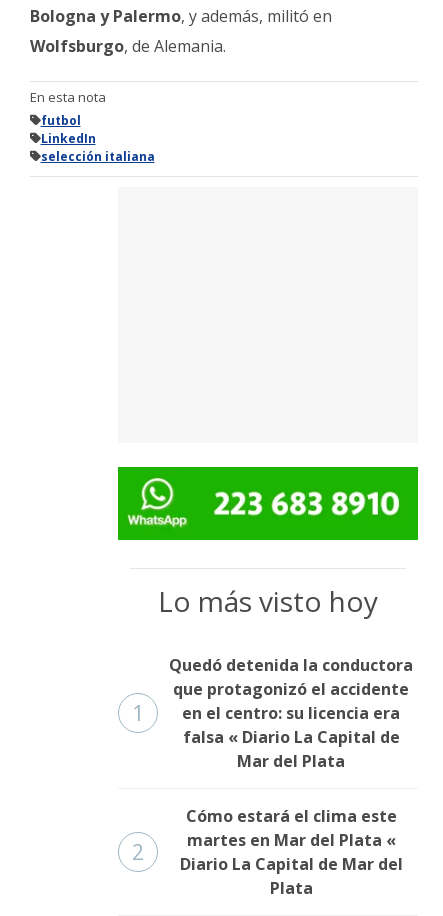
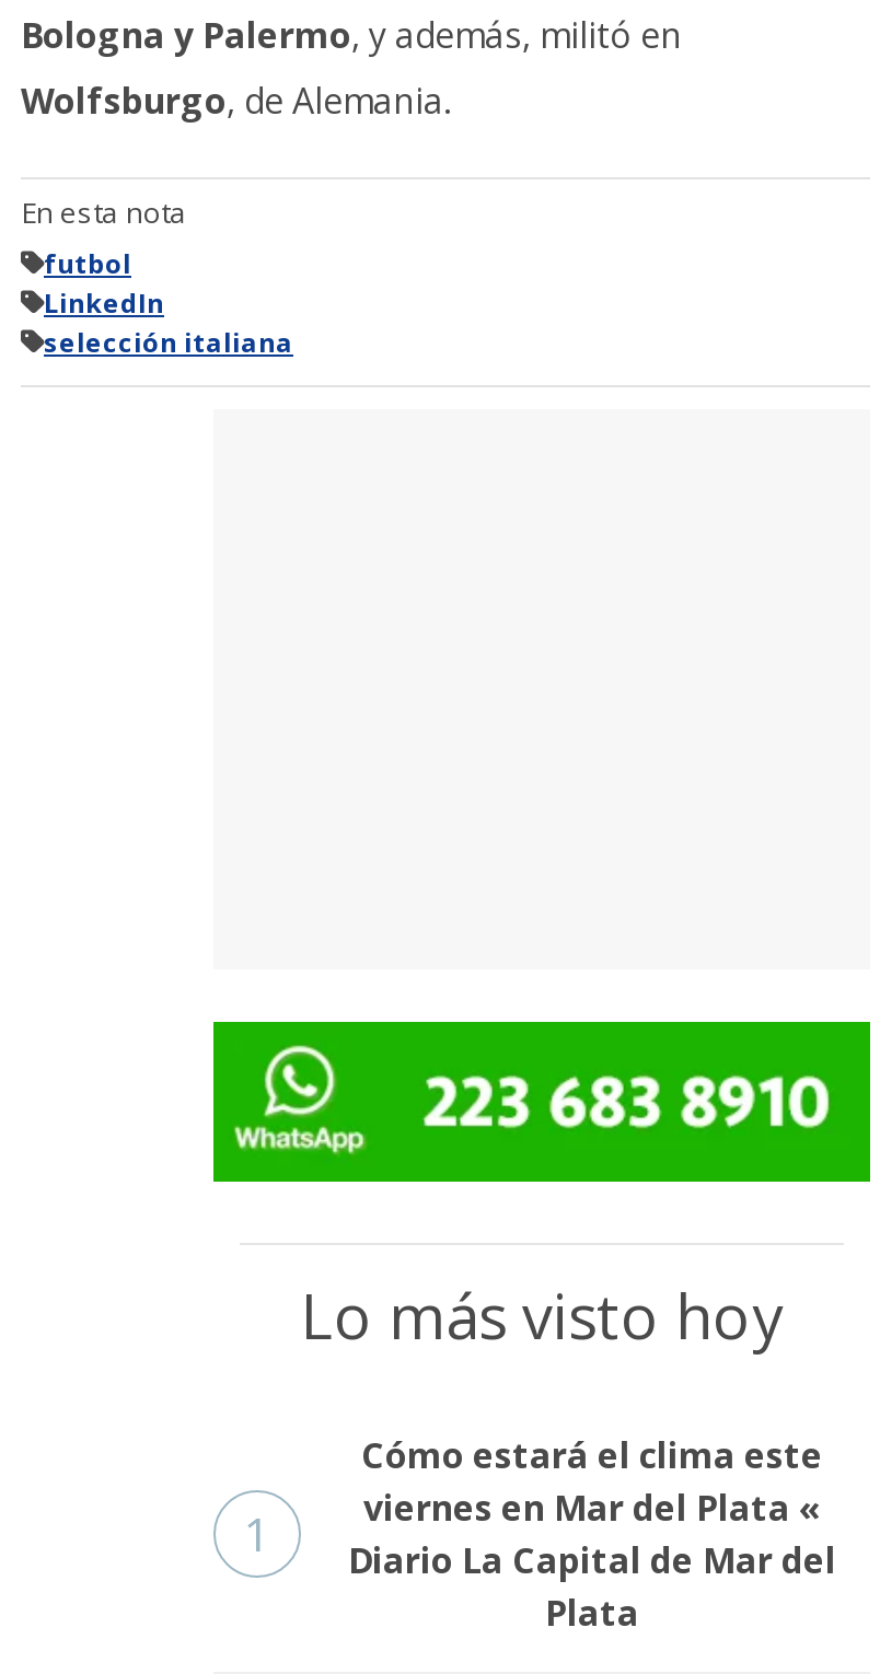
- Quedó detenida la conductora
- que protagonizó el accidente
- en el centro: su licencia era
- falsa « Diario La Capital de
- Mar del Plata
- 2

- martes en Mar del Plata «
+ viernes en Mar del Plata «
